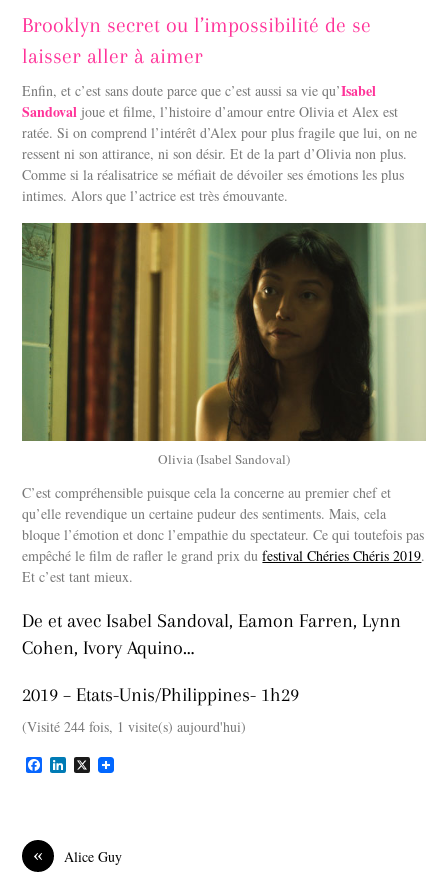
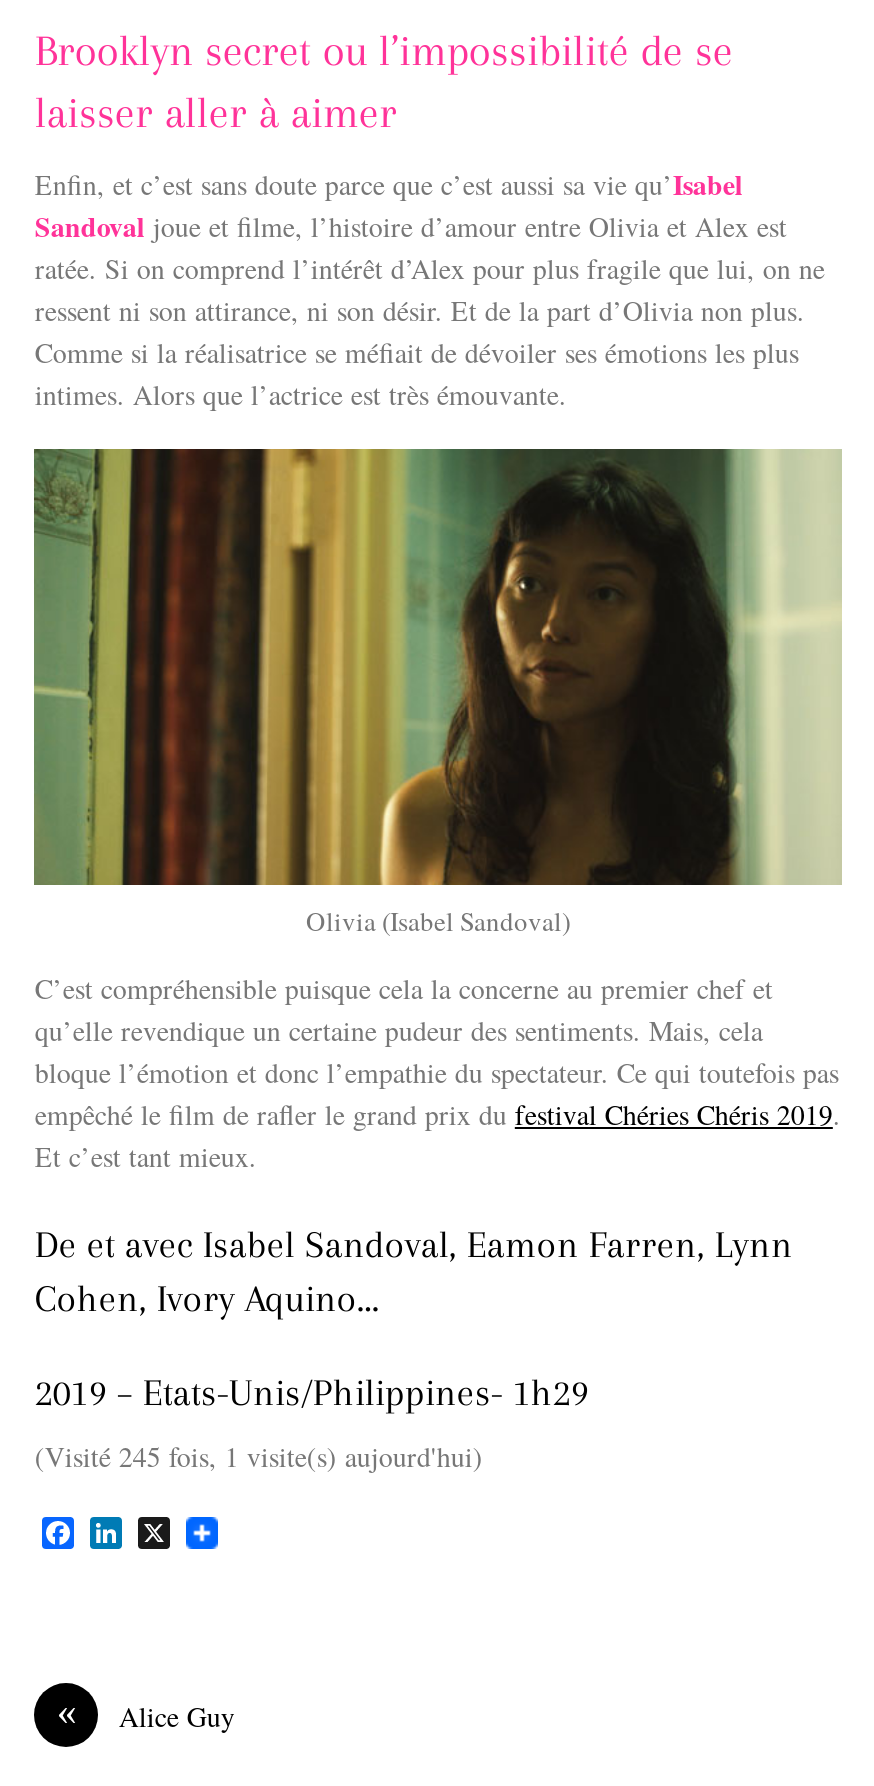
- (Visité 244 fois, 1 visite(s) aujourd'hui)
+ (Visité 245 fois, 1 visite(s) aujourd'hui)
